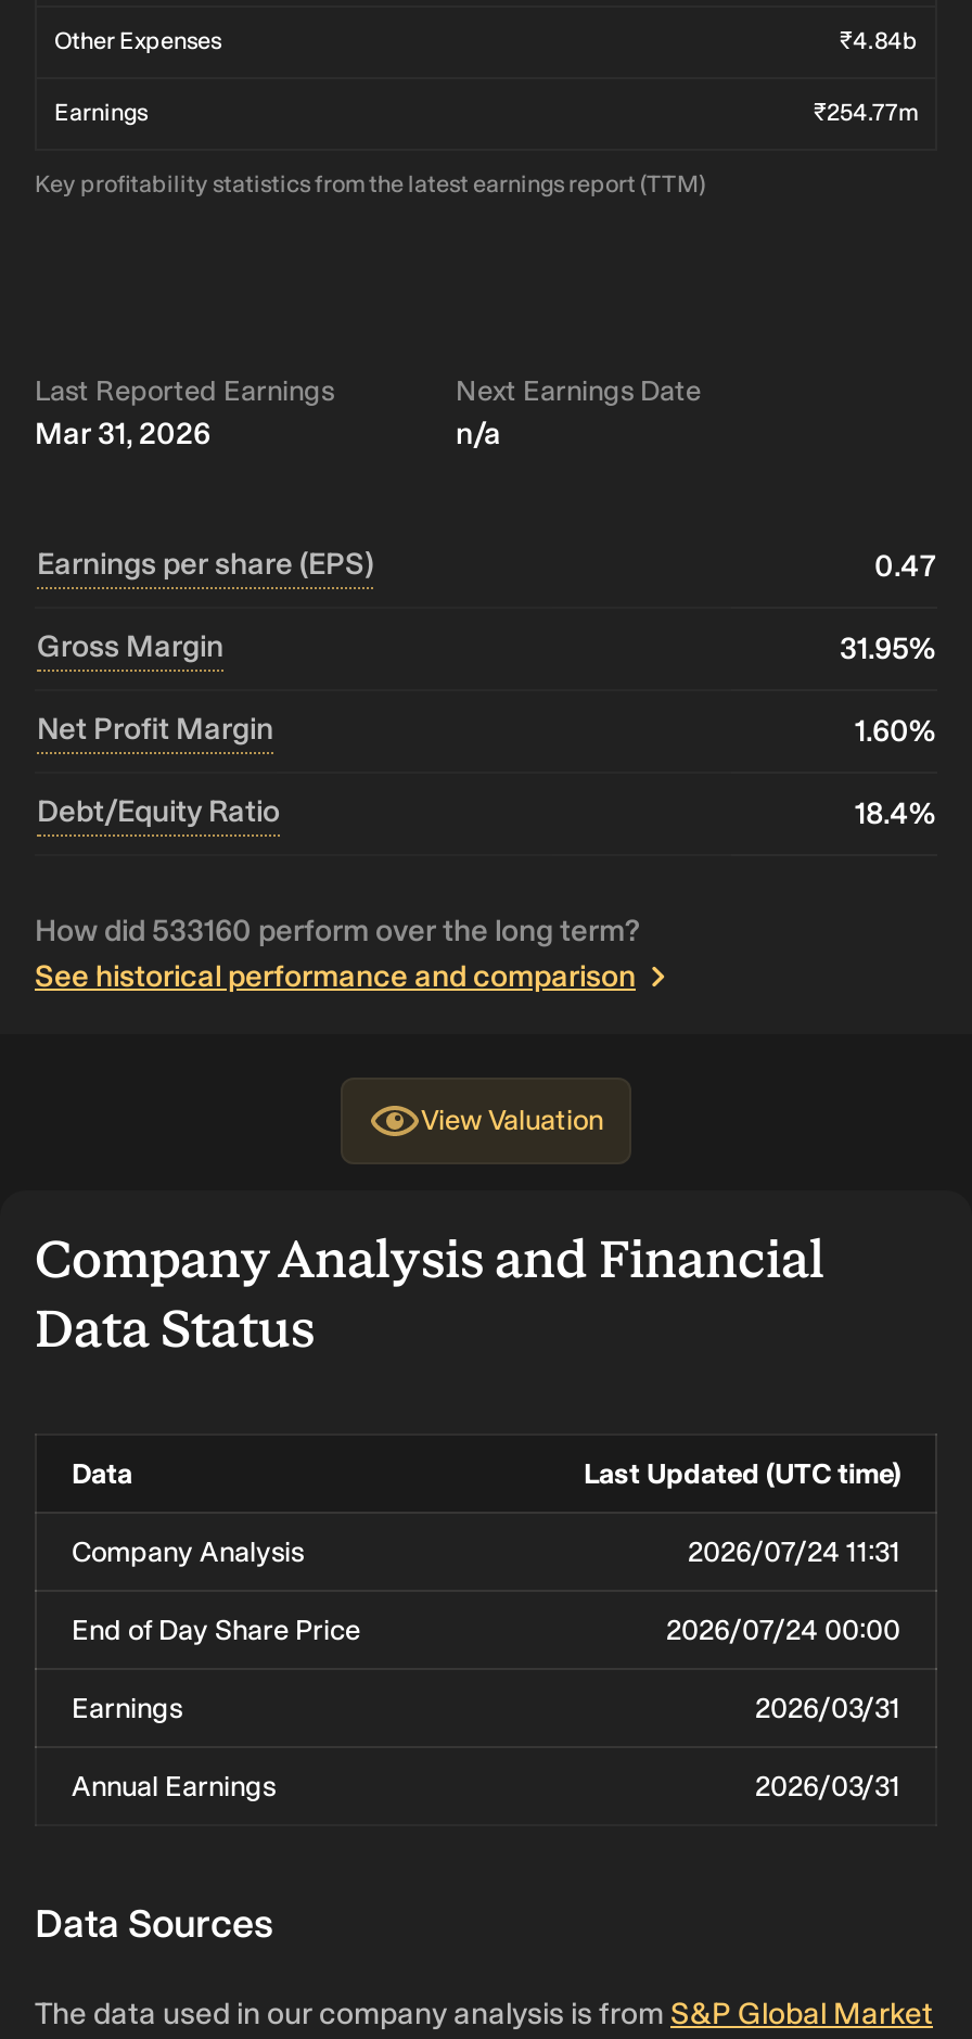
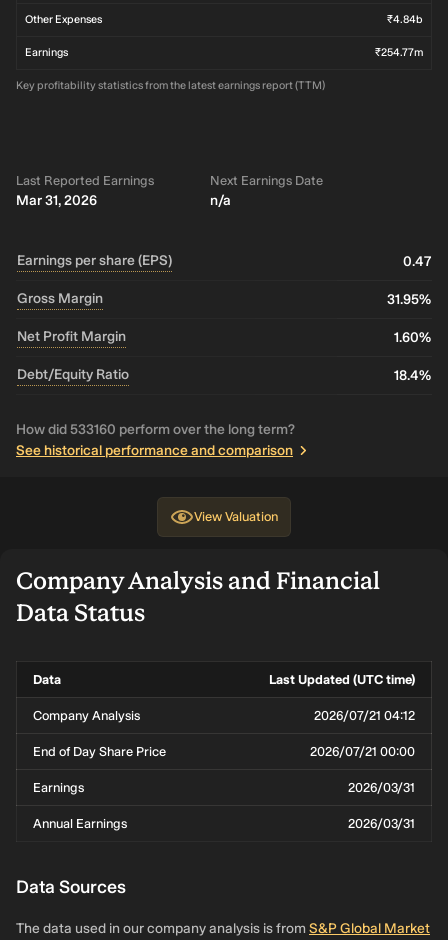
- 2026/07/24 11:31
+ 2026/07/21 04:12

- 2026/07/24 00:00
+ 2026/07/21 00:00
